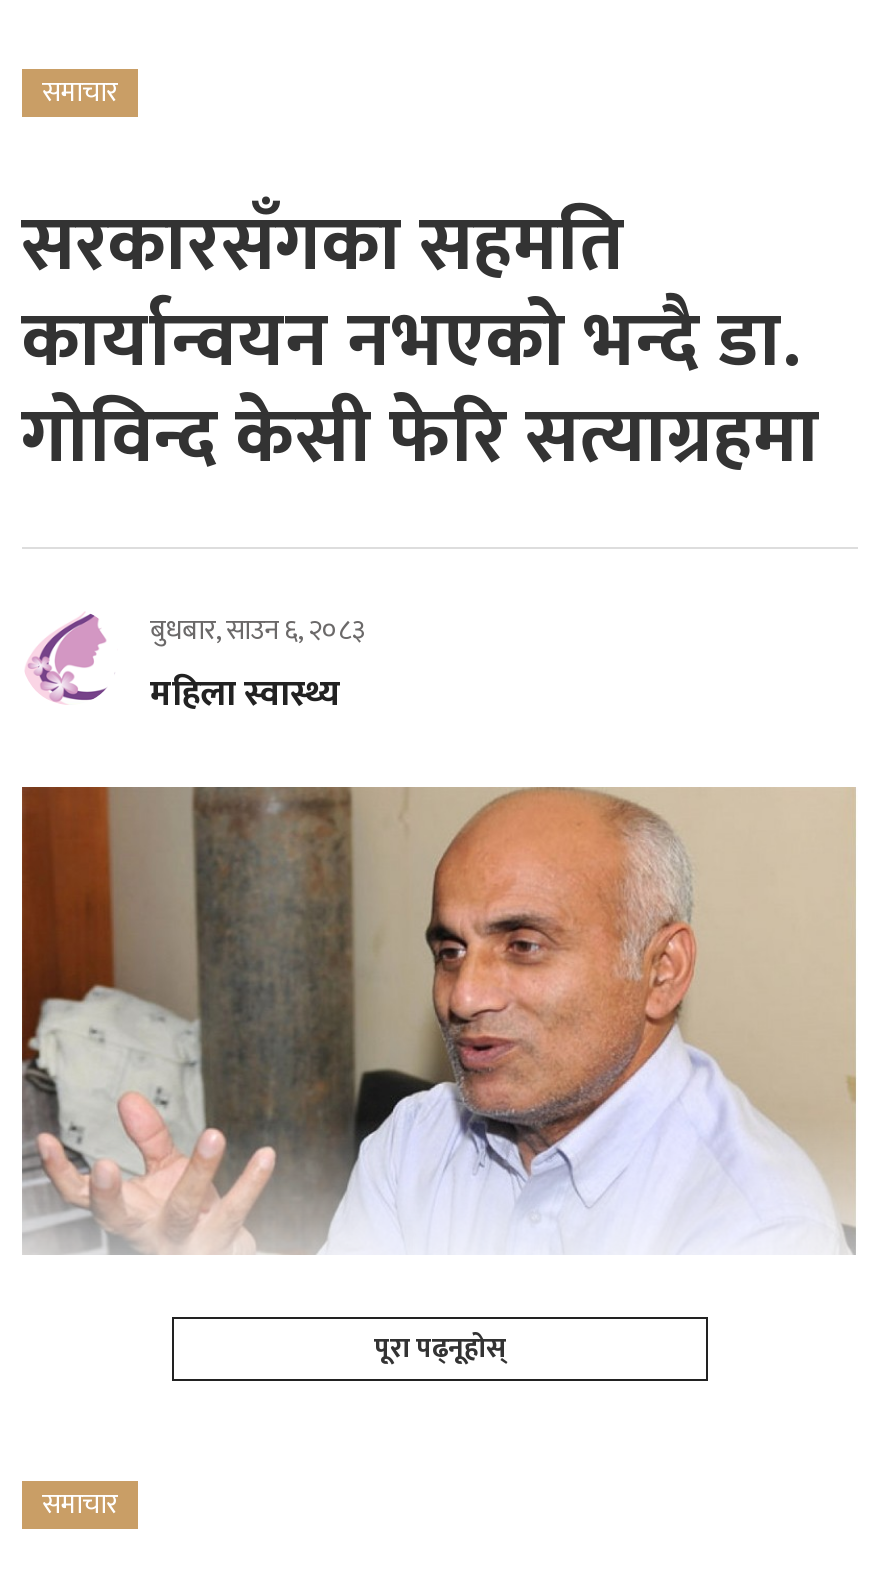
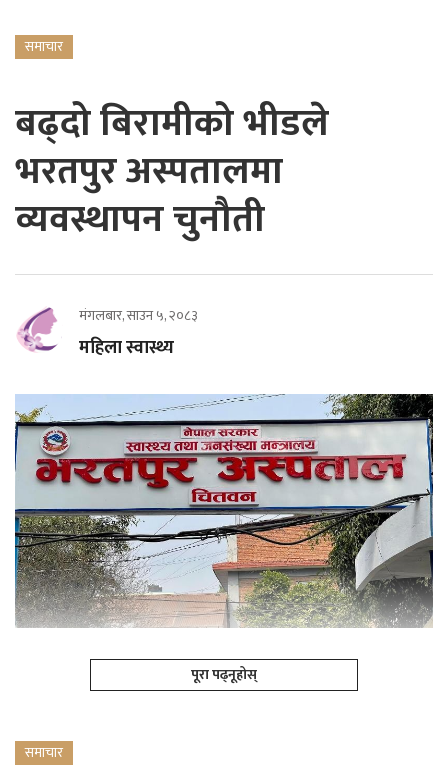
- सरकारसँगका सहमति
- कार्यान्वयन नभएको भन्दै डा.
- गोविन्द केसी फेरि सत्याग्रहमा
+ बढ्दो बिरामीको भीडले
+ भरतपुर अस्पतालमा
+ व्यवस्थापन चुनौती

- बुधबार, साउन ६, २०८३
+ मंगलबार, साउन ५, २०८३

- [image]
+ [image]
